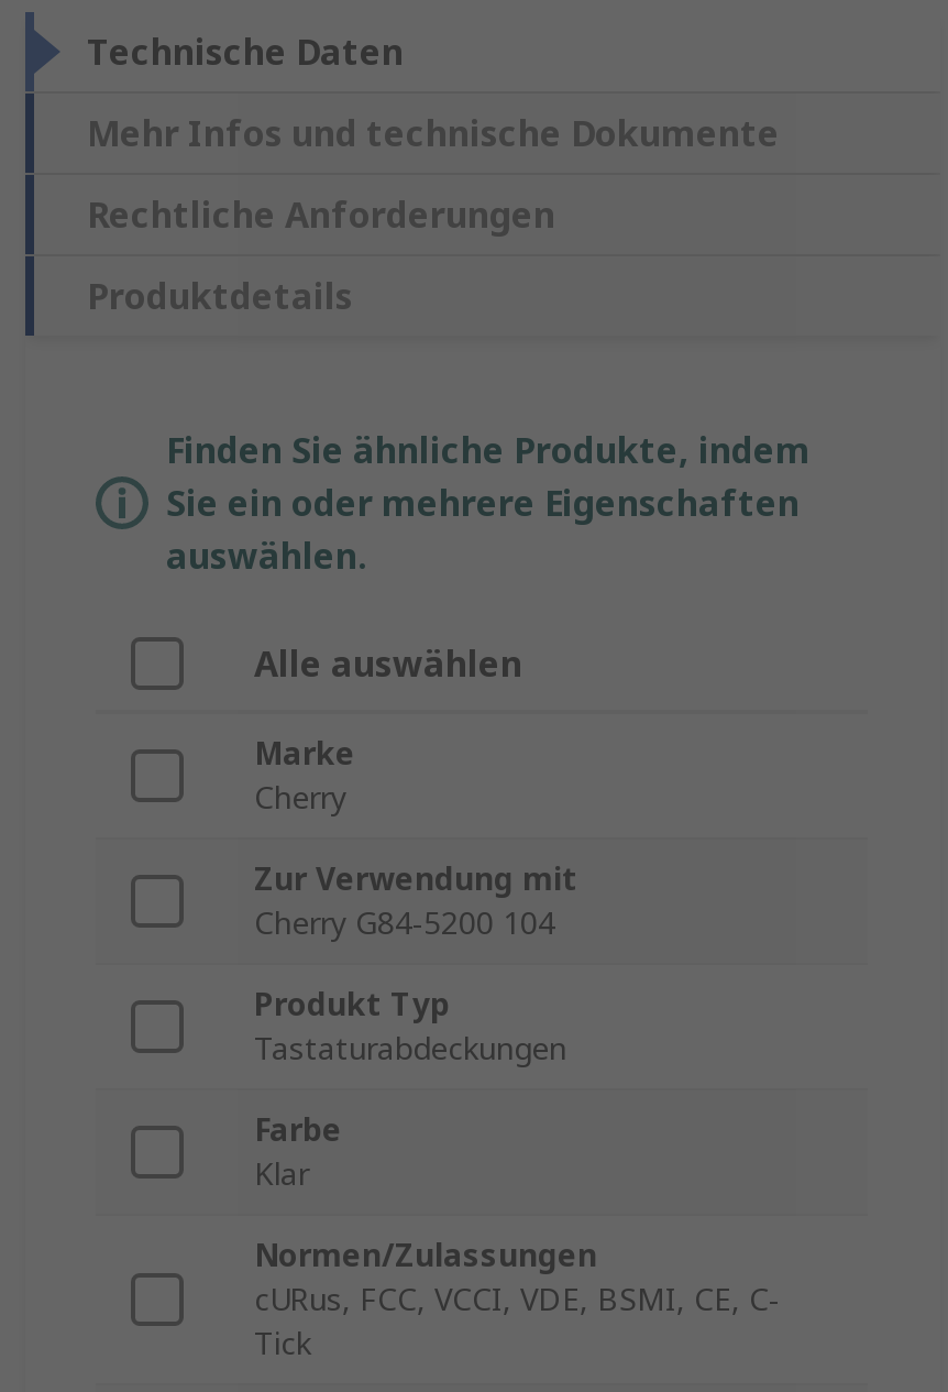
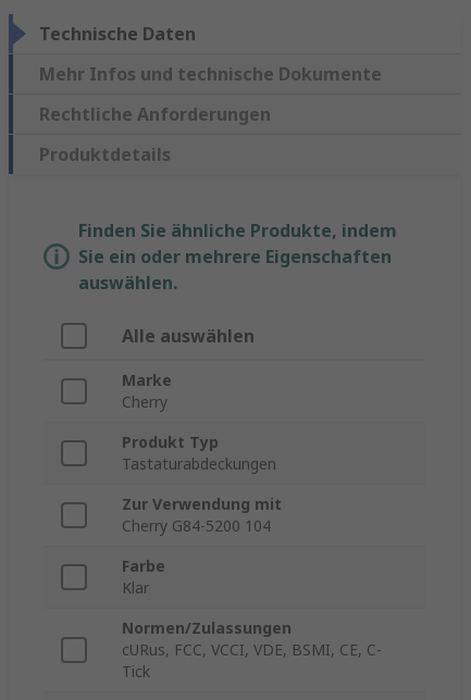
moved down: Zur Verwendung mit | Cherry G84-5200 104

moved up: Produkt Typ | Tastaturabdeckungen
